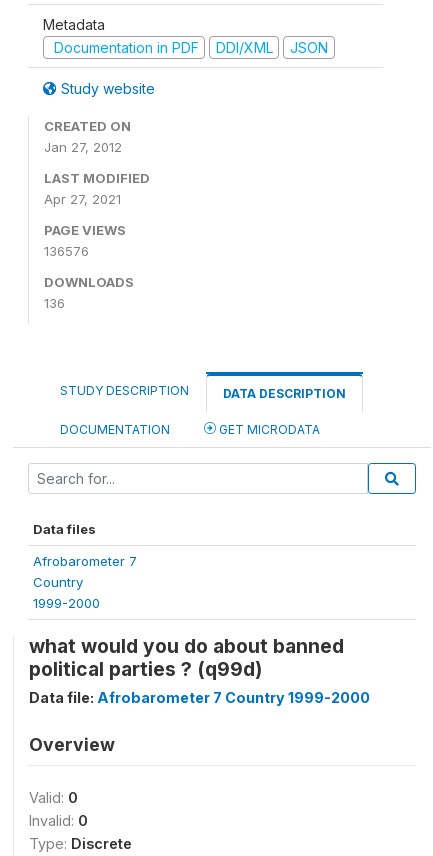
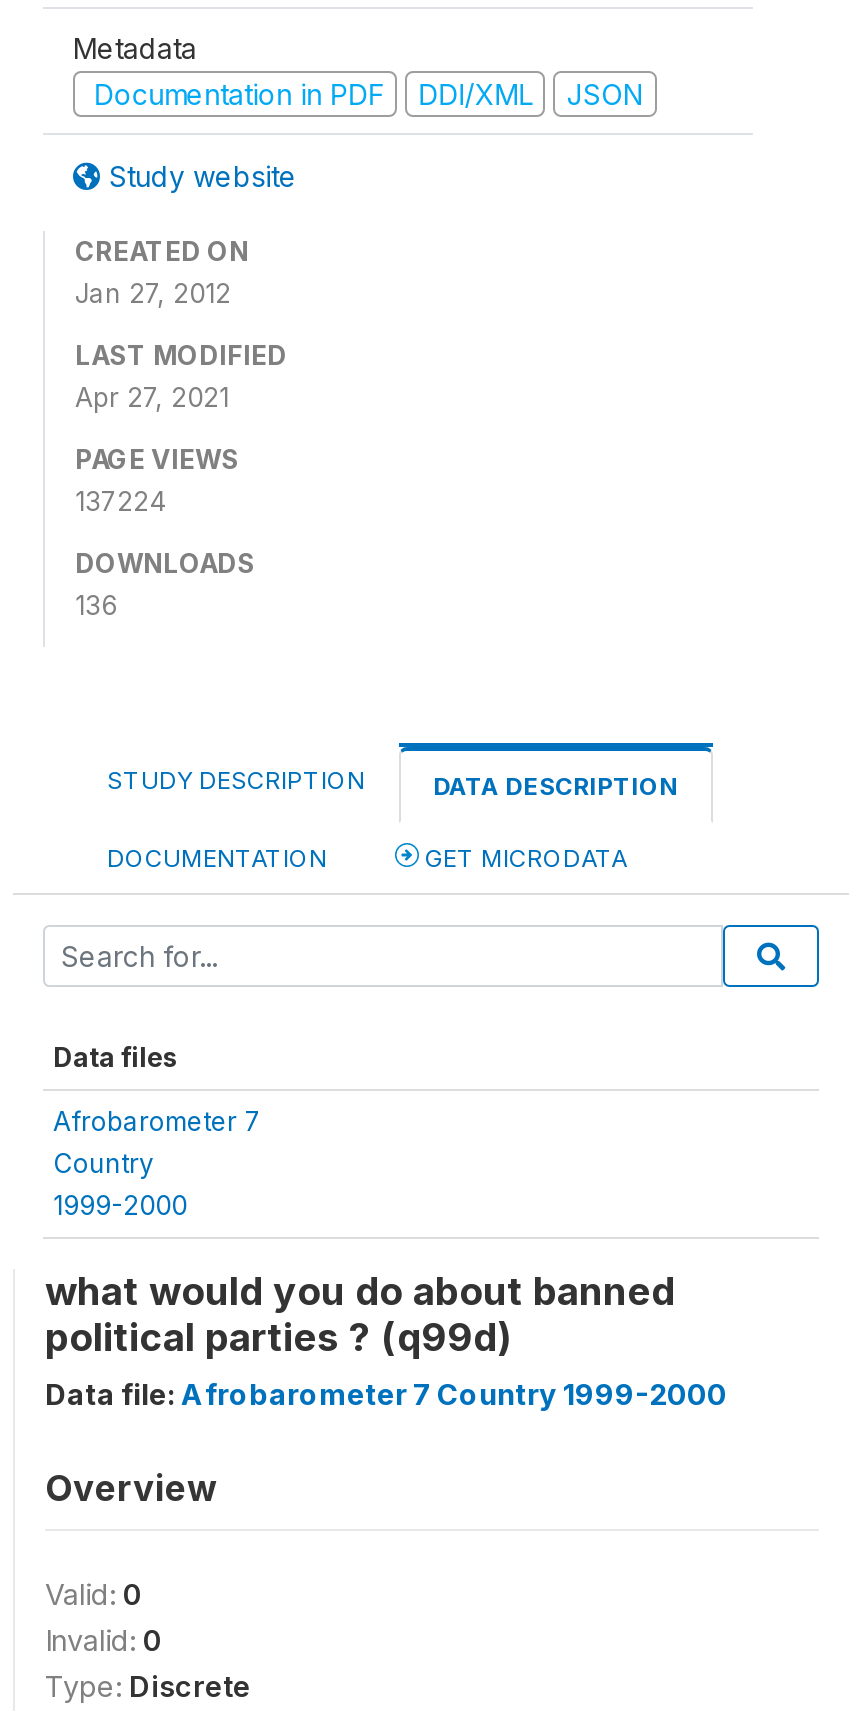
- 136576
+ 137224
